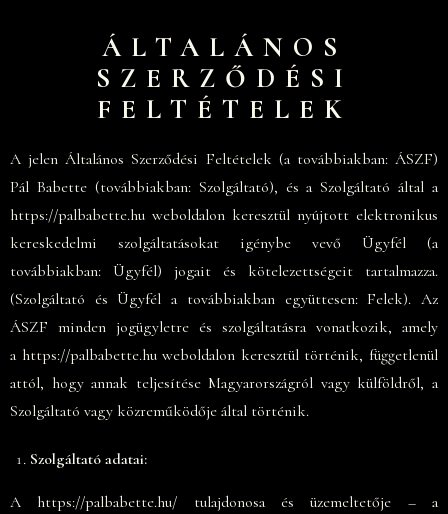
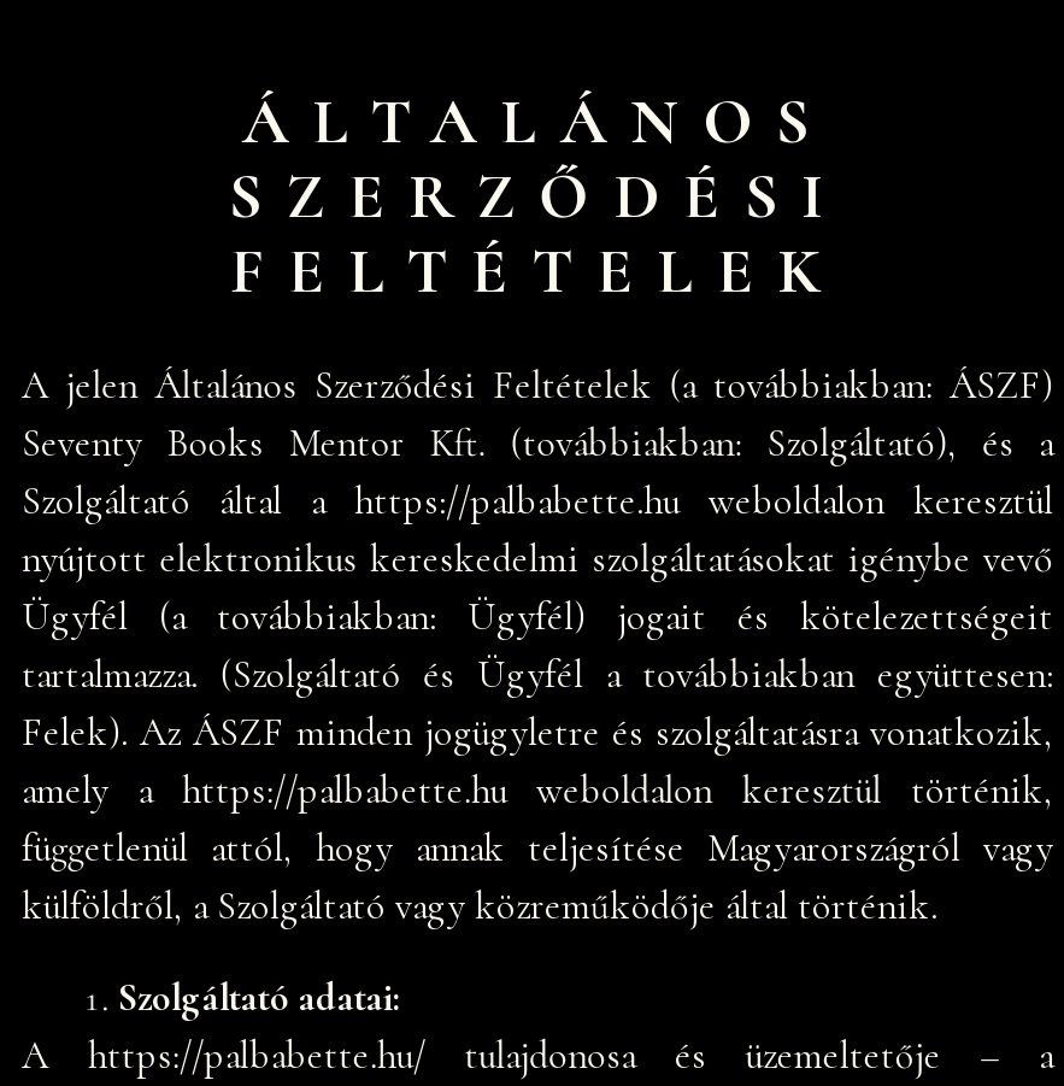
- Pál Babette (továbbiakban: Szolgáltató), és a Szolgáltató által a
- https://palbabette.hu weboldalon keresztül nyújtott elektronikus
- kereskedelmi szolgáltatásokat igénybe vevő Ügyfél (a
- továbbiakban: Ügyfél) jogait és kötelezettségeit tartalmazza.
- (Szolgáltató és Ügyfél a továbbiakban együttesen: Felek). Az
- ÁSZF minden jogügyletre és szolgáltatásra vonatkozik, amely
- a https://palbabette.hu weboldalon keresztül történik, függetlenül
- attól, hogy annak teljesítése Magyarországról vagy külföldről, a
- Szolgáltató vagy közreműködője által történik.
+ Seventy Books Mentor Kft. (továbbiakban: Szolgáltató), és a
+ Szolgáltató által a https://palbabette.hu weboldalon keresztül
+ nyújtott elektronikus kereskedelmi szolgáltatásokat igénybe vevő
+ Ügyfél (a továbbiakban: Ügyfél) jogait és kötelezettségeit
+ tartalmazza. (Szolgáltató és Ügyfél a továbbiakban együttesen:
+ Felek). Az ÁSZF minden jogügyletre és szolgáltatásra vonatkozik,
+ amely a https://palbabette.hu weboldalon keresztül történik,
+ függetlenül attól, hogy annak teljesítése Magyarországról vagy
+ külföldről, a Szolgáltató vagy közreműködője által történik.
